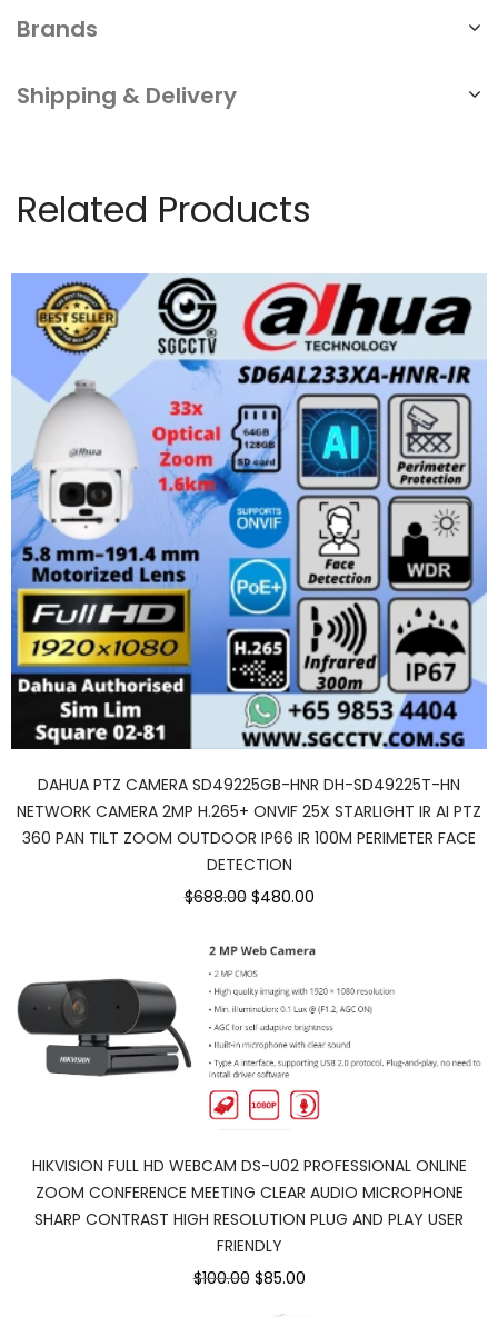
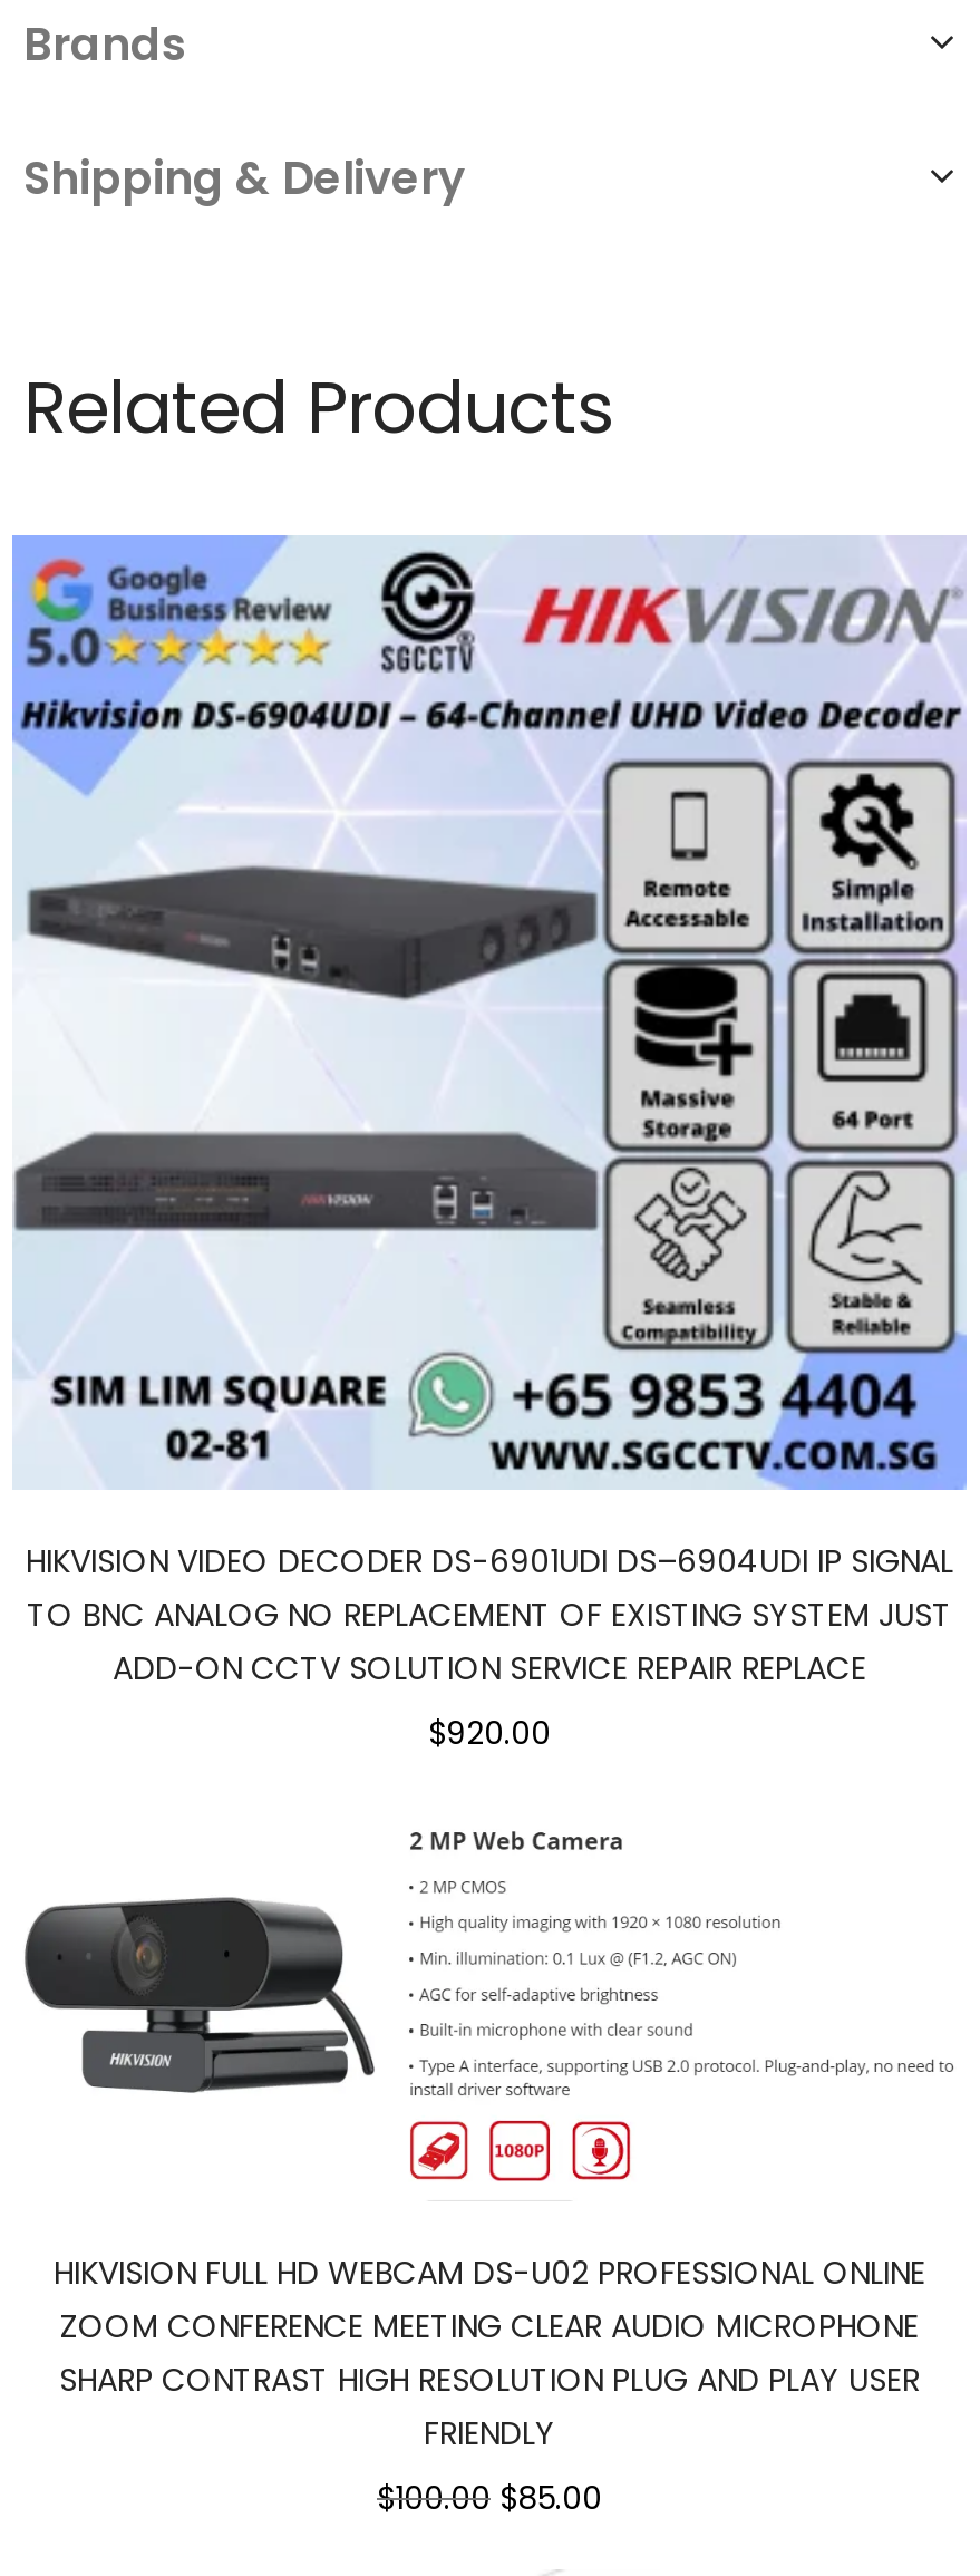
- [image]
- DAHUA PTZ CAMERA SD49225GB-HNR DH-SD49225T-HN
- NETWORK CAMERA 2MP H.265+ ONVIF 25X STARLIGHT IR AI PTZ
- 360 PAN TILT ZOOM OUTDOOR IP66 IR 100M PERIMETER FACE
- DETECTION
- $688.00 $480.00
+ [image]
+ HIKVISION VIDEO DECODER DS-6901UDI DS–6904UDI IP SIGNAL
+ TO BNC ANALOG NO REPLACEMENT OF EXISTING SYSTEM JUST
+ ADD-ON CCTV SOLUTION SERVICE REPAIR REPLACE
+ $920.00
